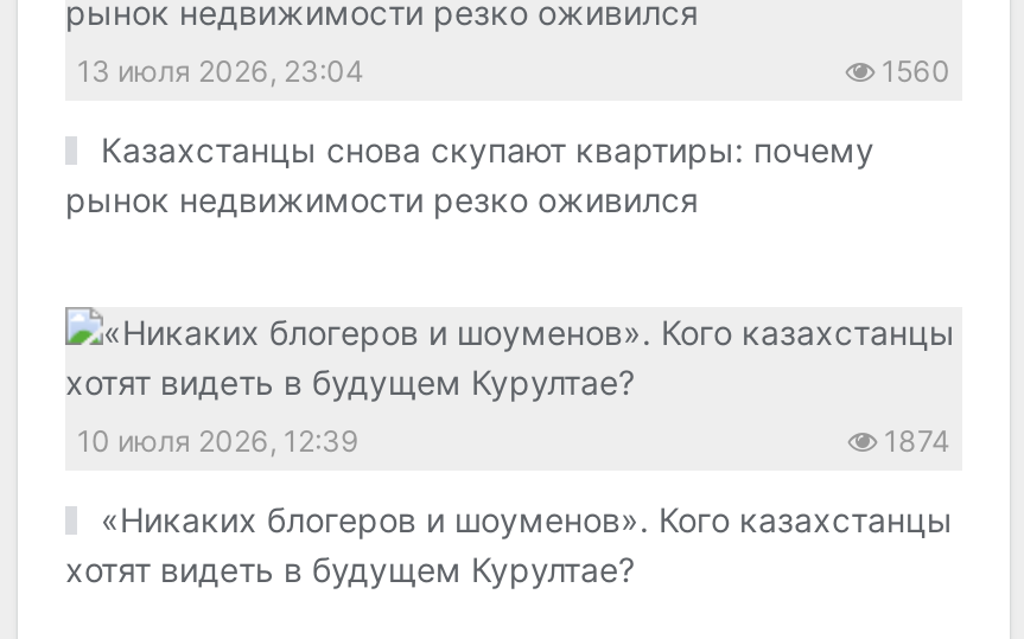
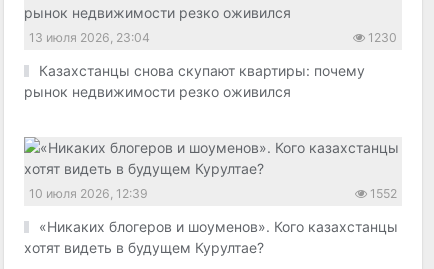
- 1560
+ 1230

- 1874
+ 1552
